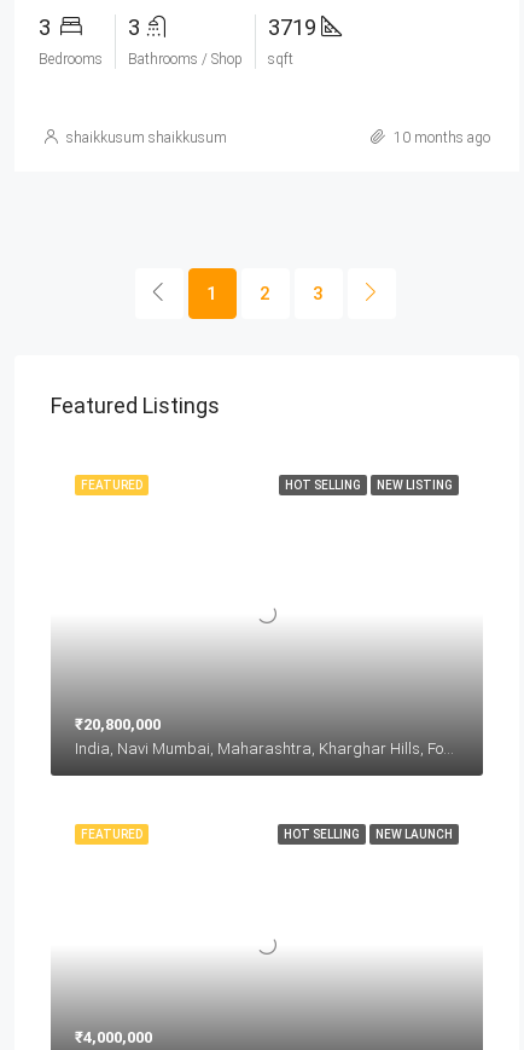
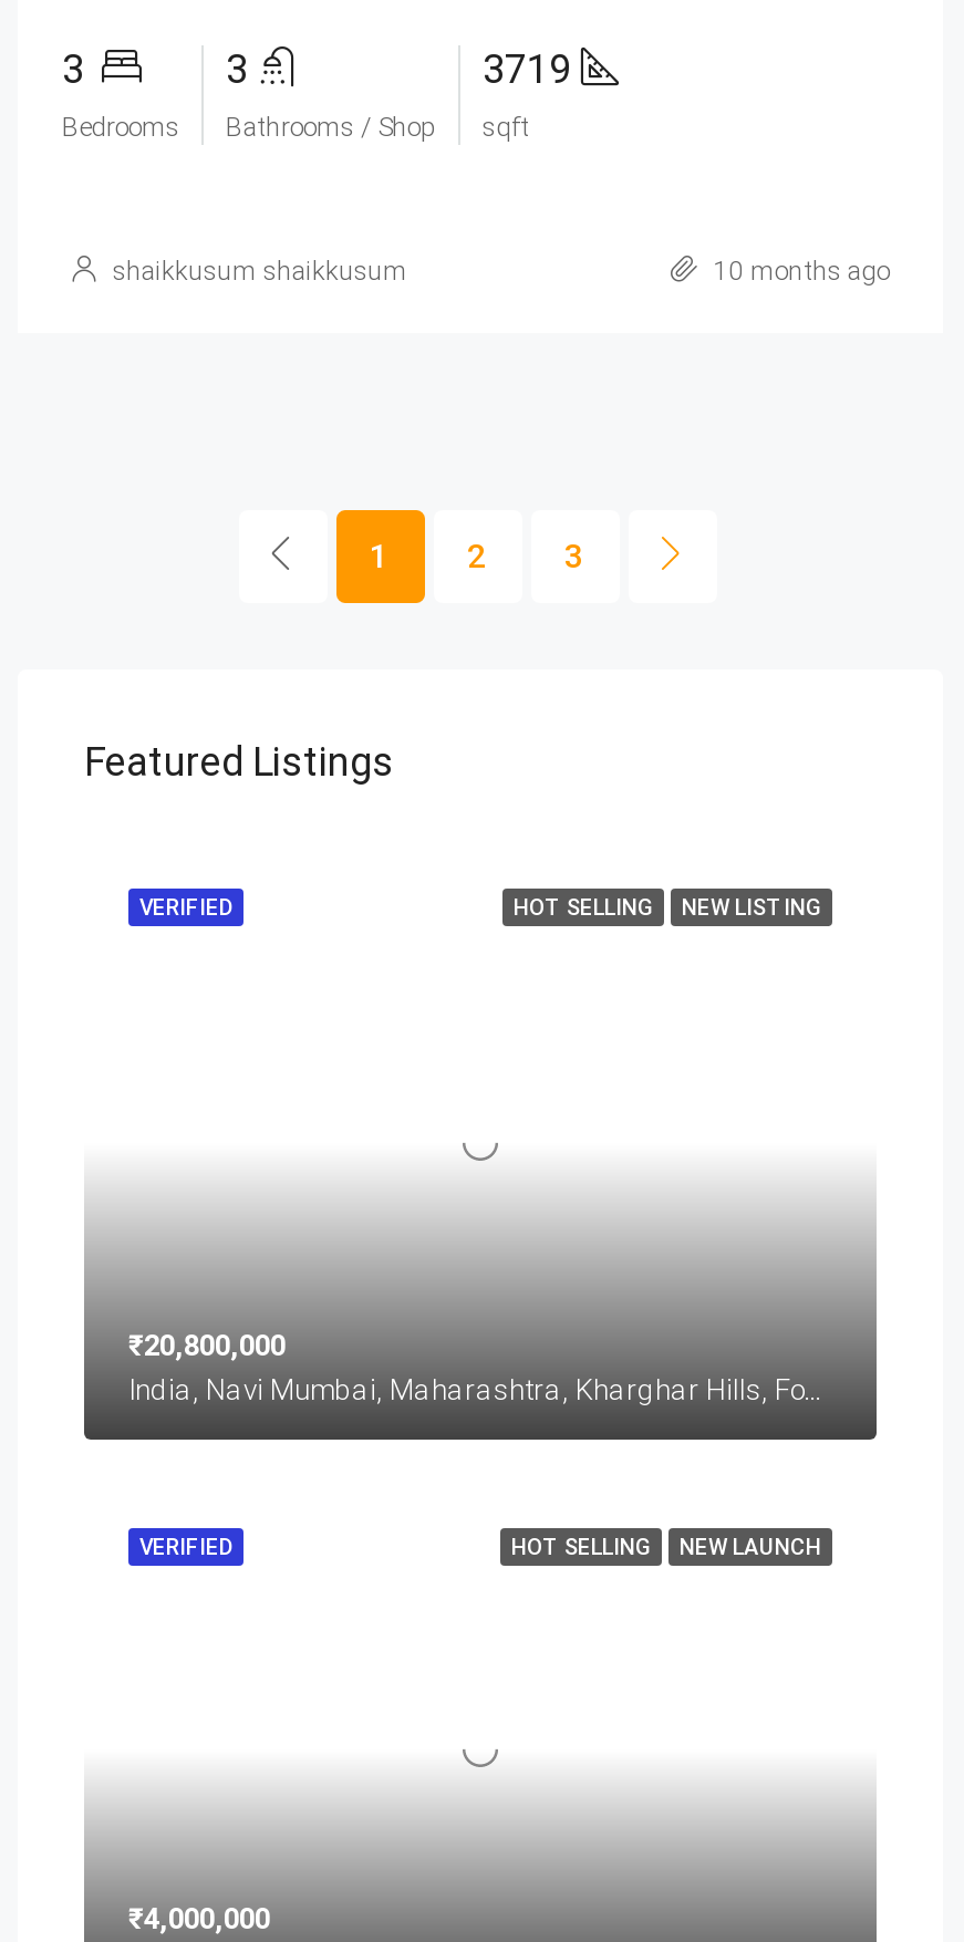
- FEATURED
+ VERIFIED

- FEATURED
+ VERIFIED
